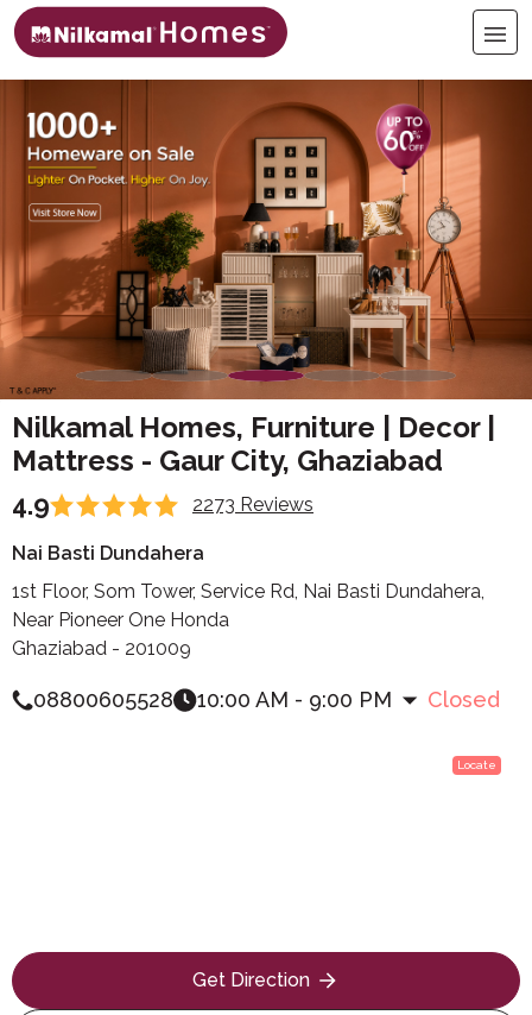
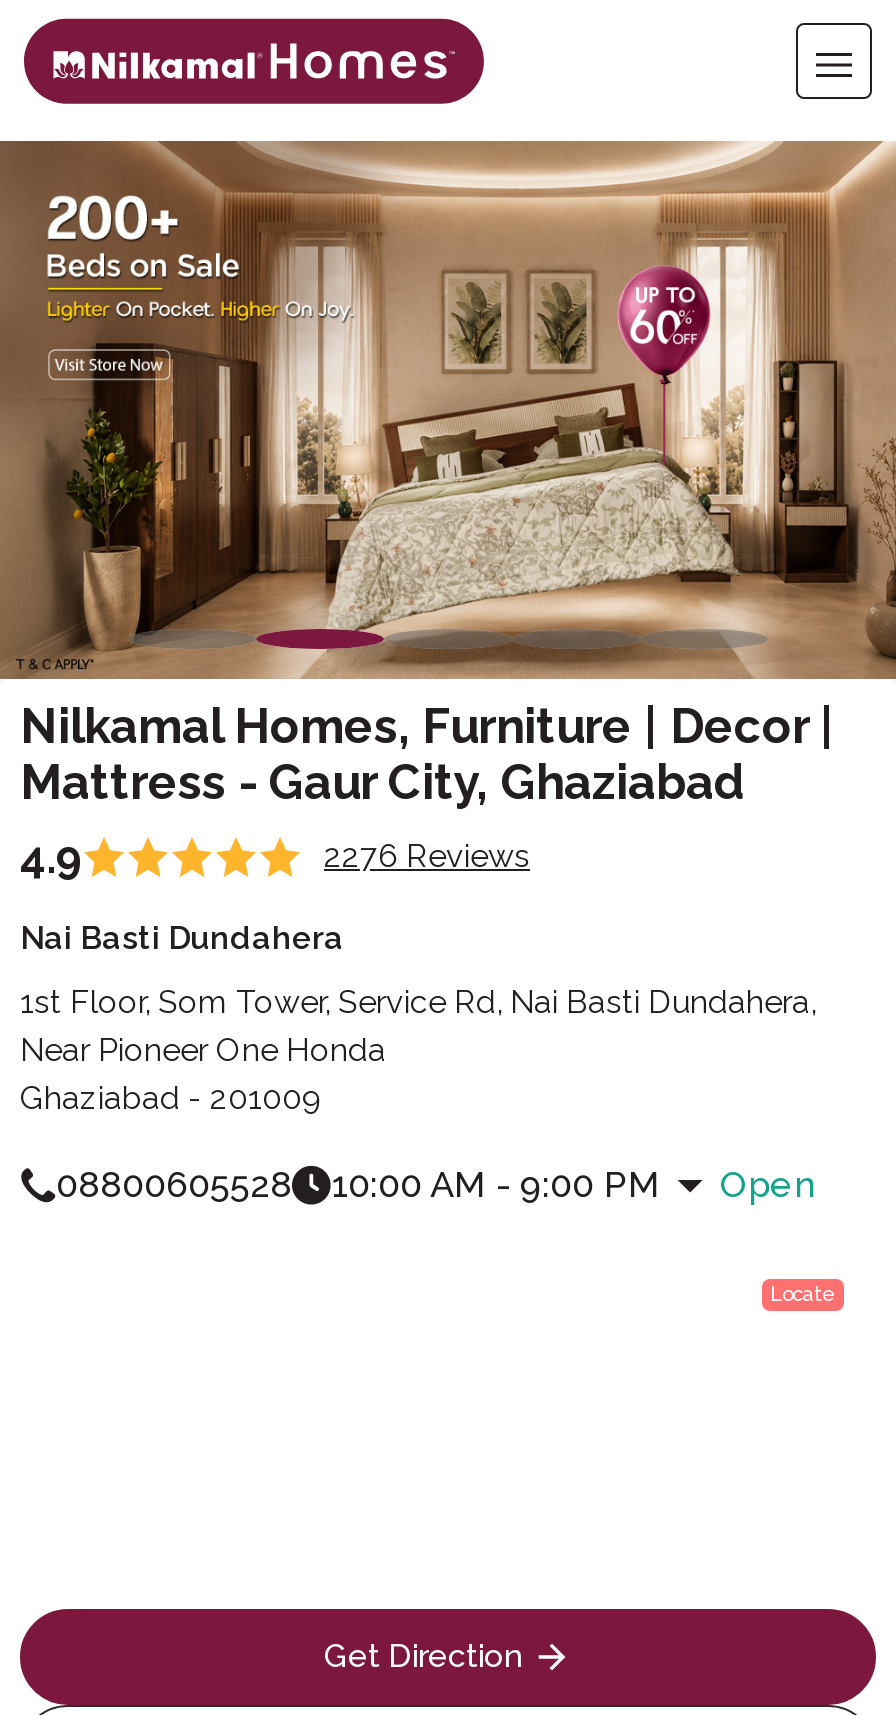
- [image]
+ [image]

- 2273 Reviews
+ 2276 Reviews

- Closed
+ Open
